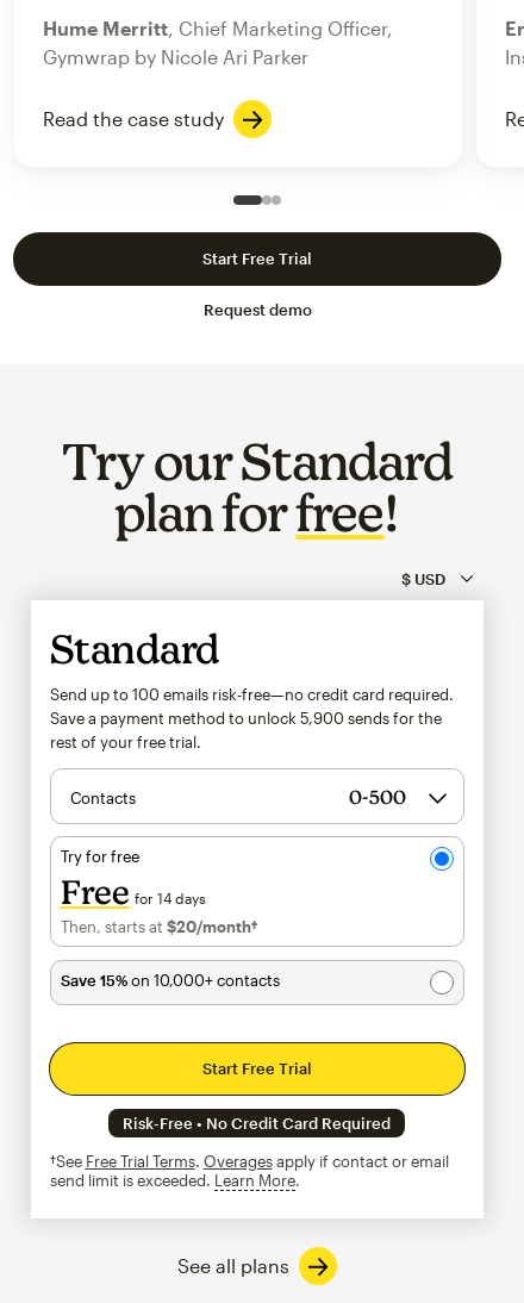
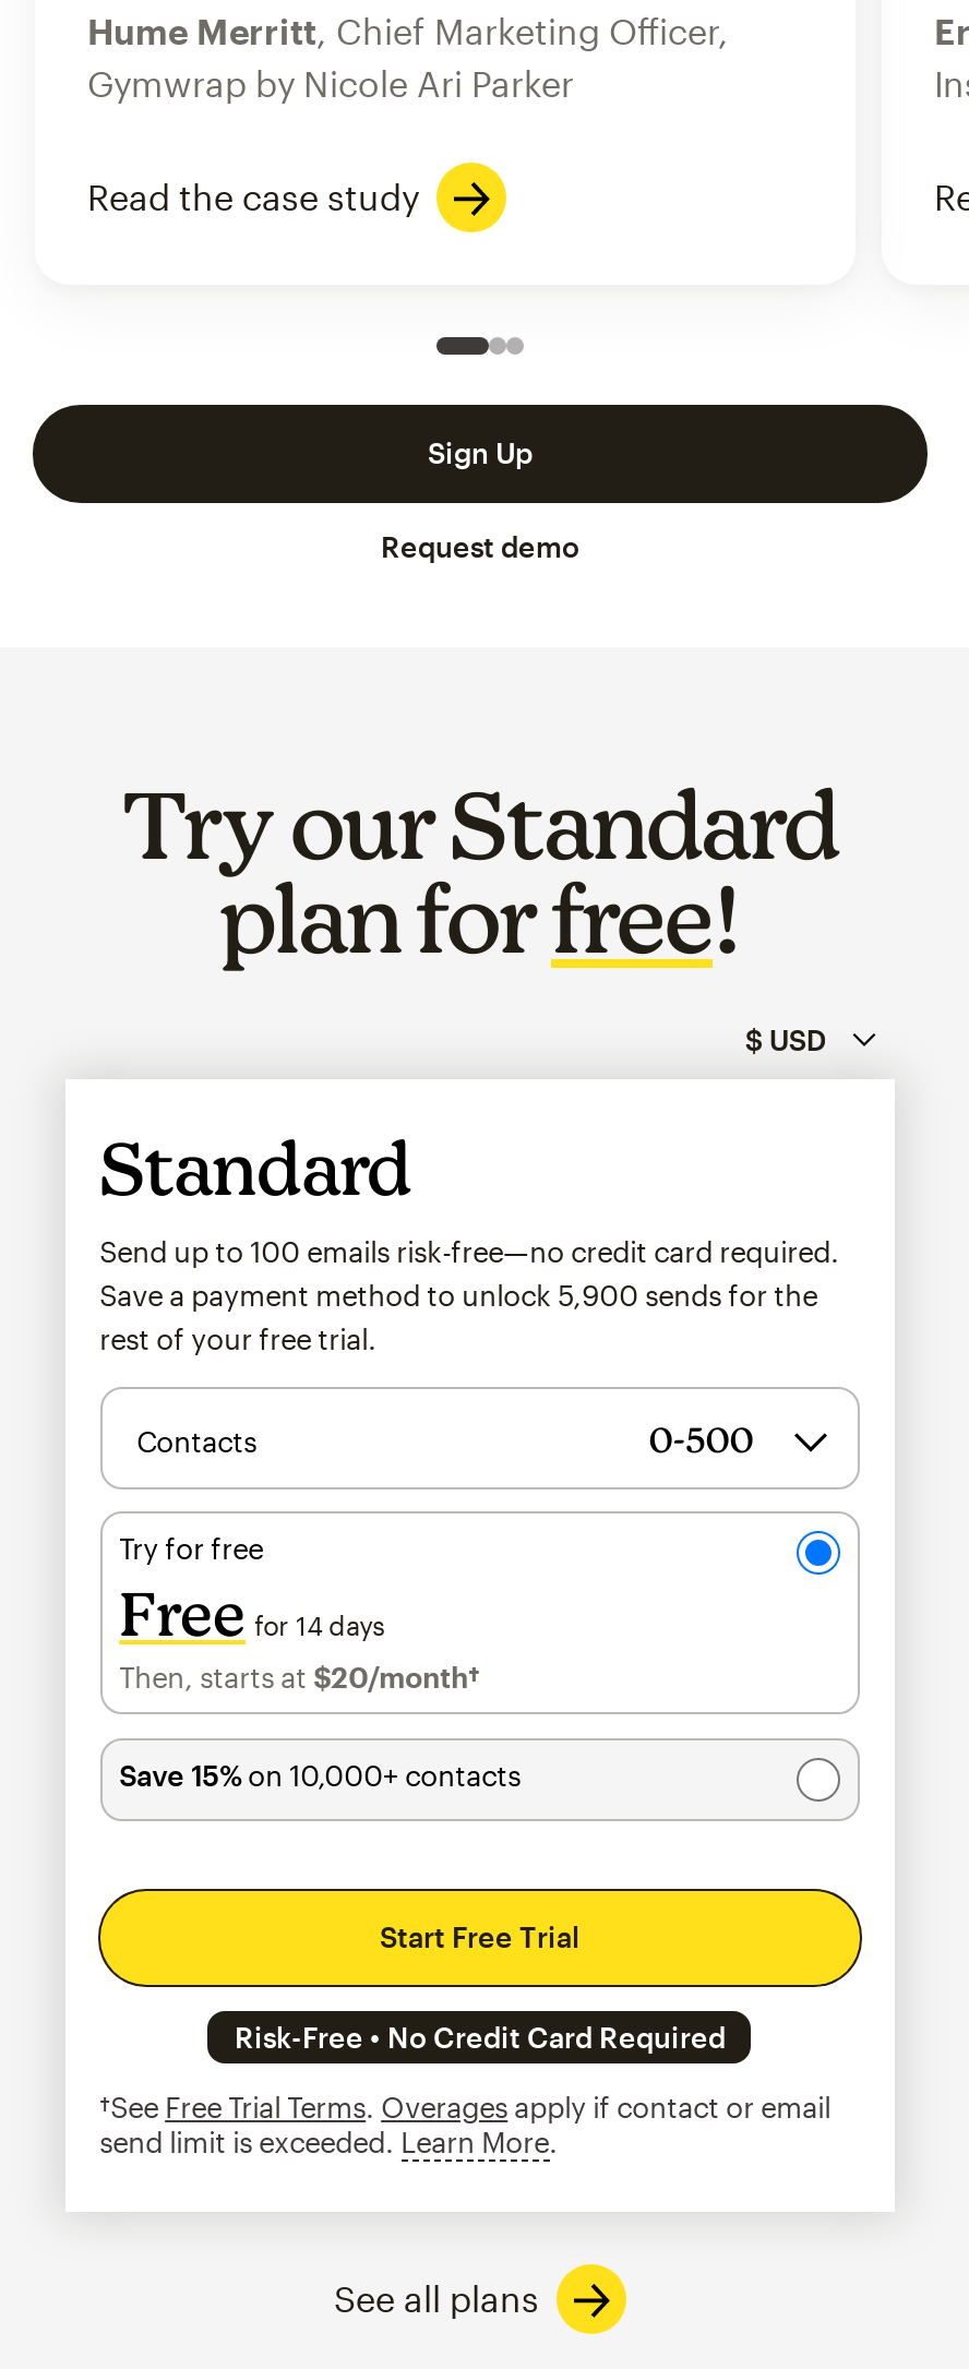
- Start Free Trial
+ Sign Up
